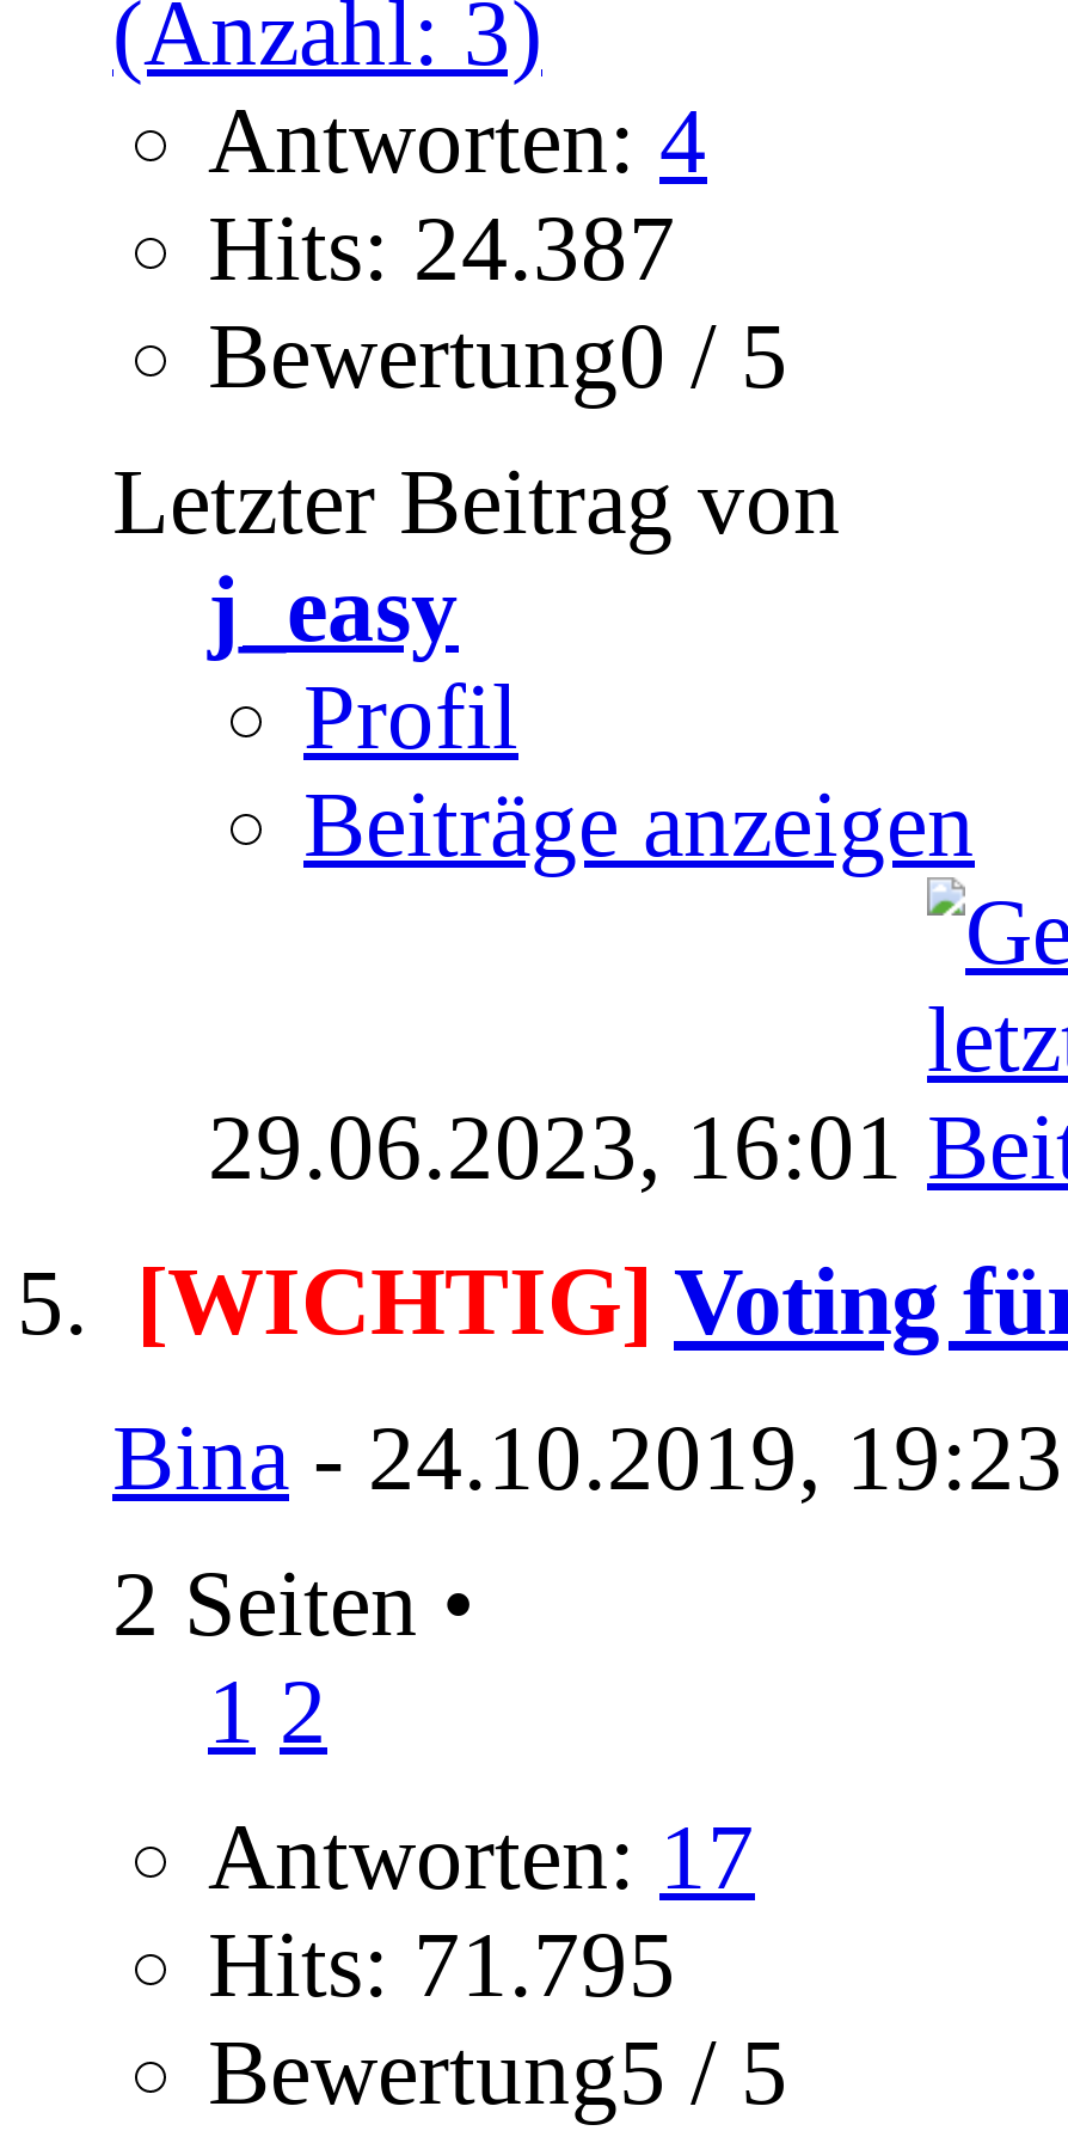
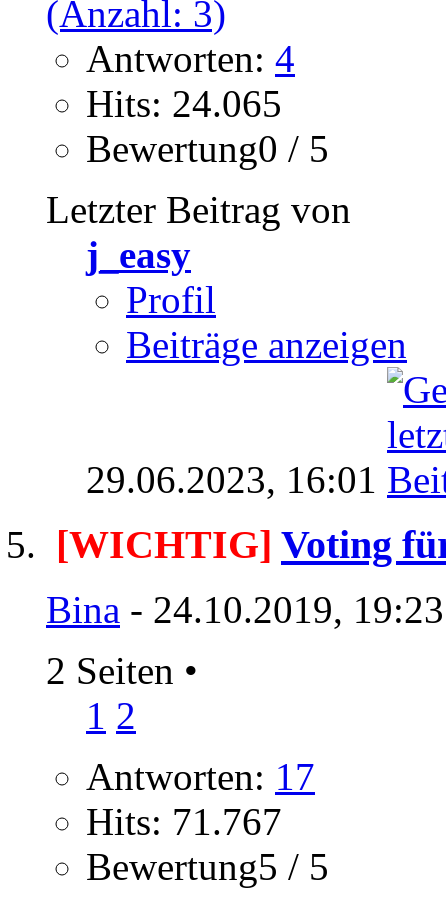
- Hits: 24.387
+ Hits: 24.065

- Hits: 71.795
+ Hits: 71.767
